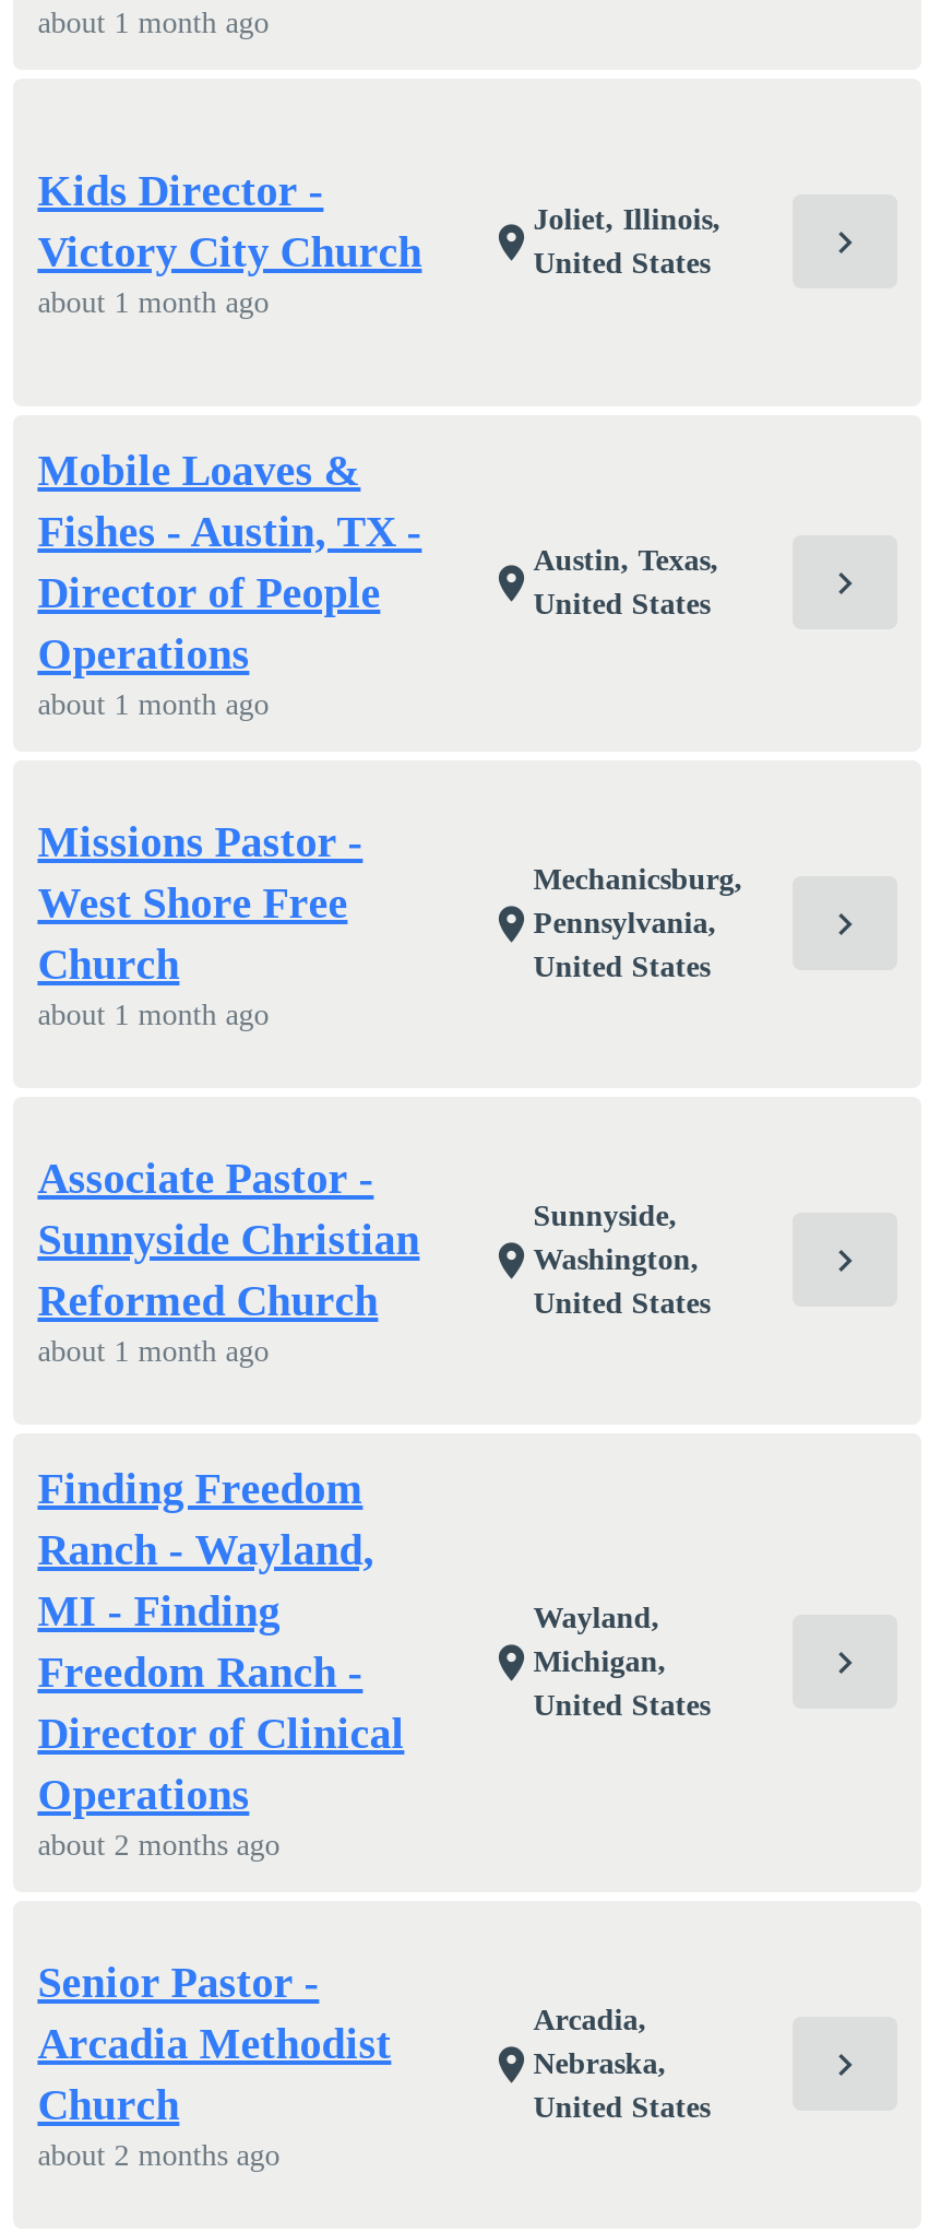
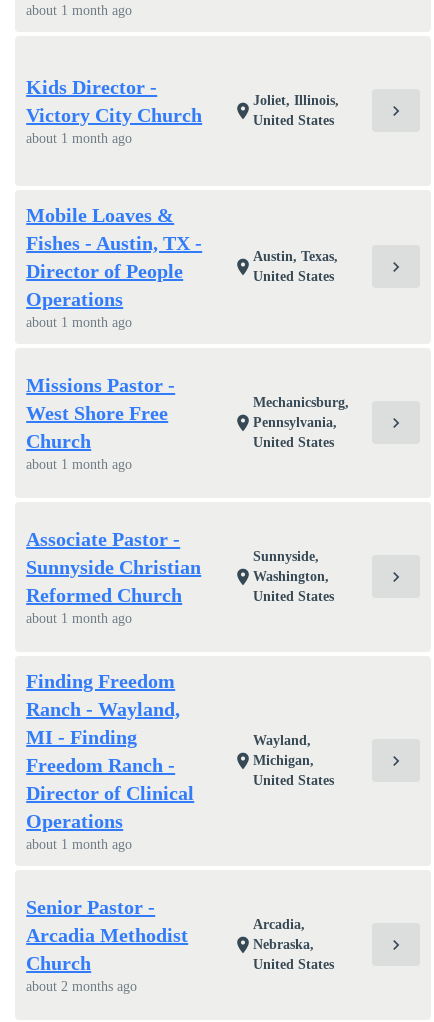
- about 2 months ago
+ about 1 month ago
